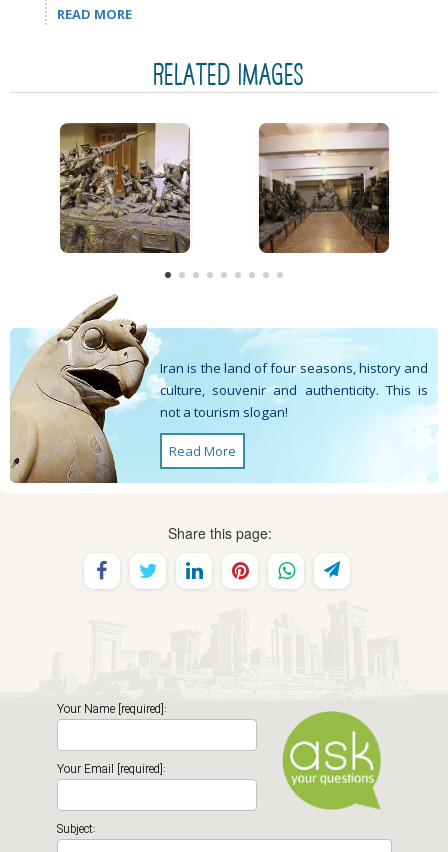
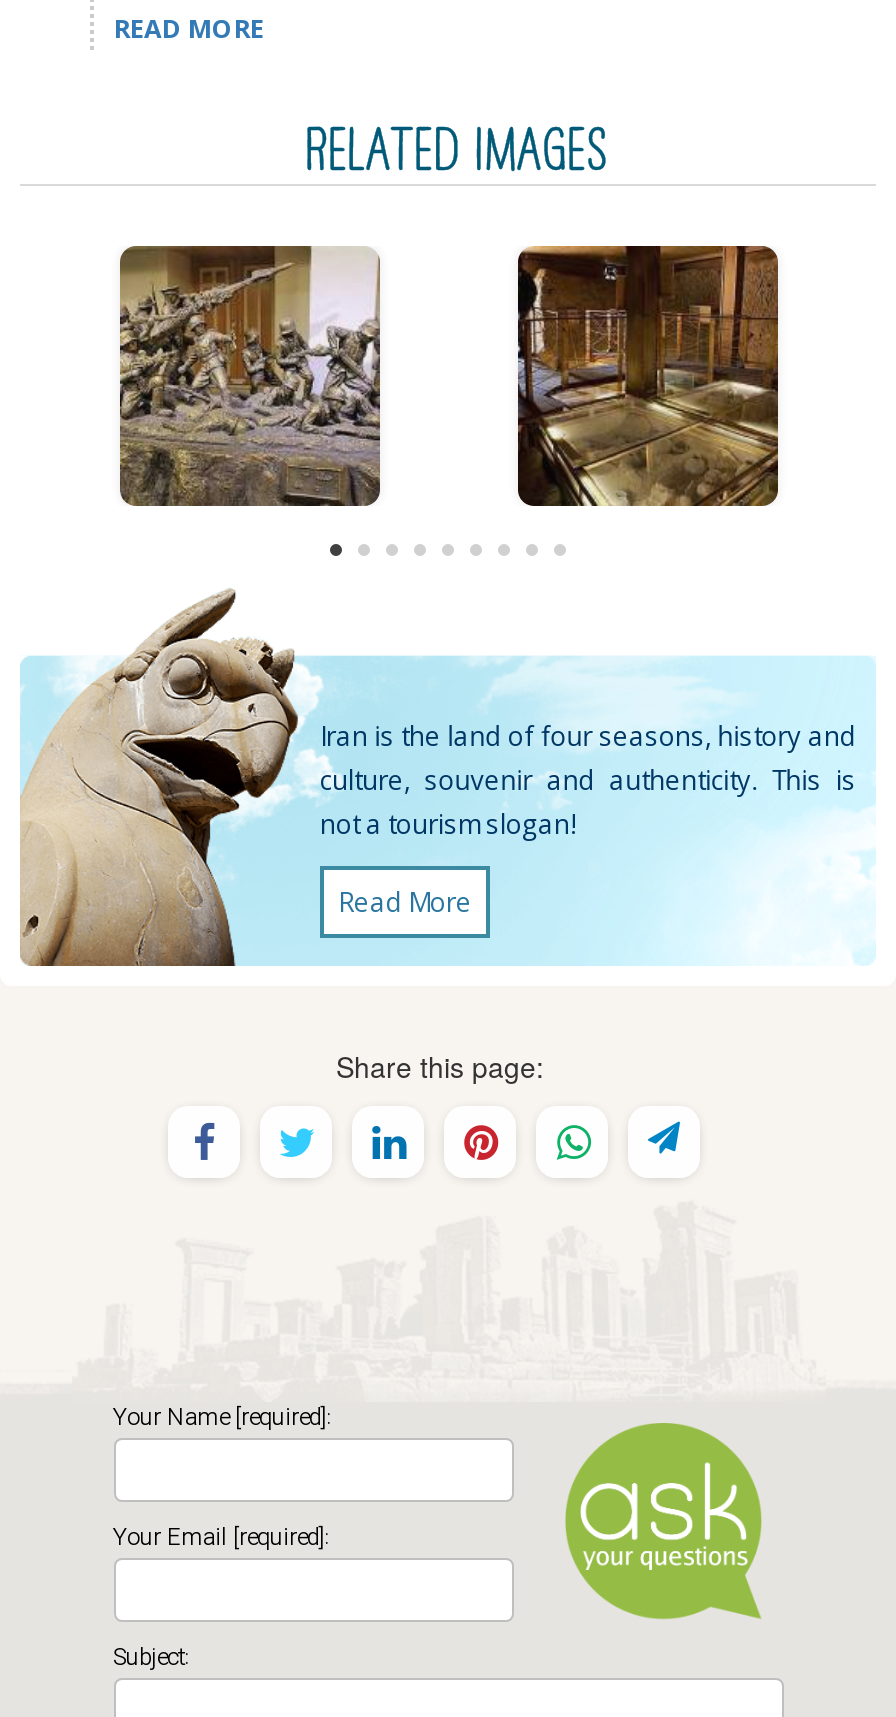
- [image]
+ [image]
